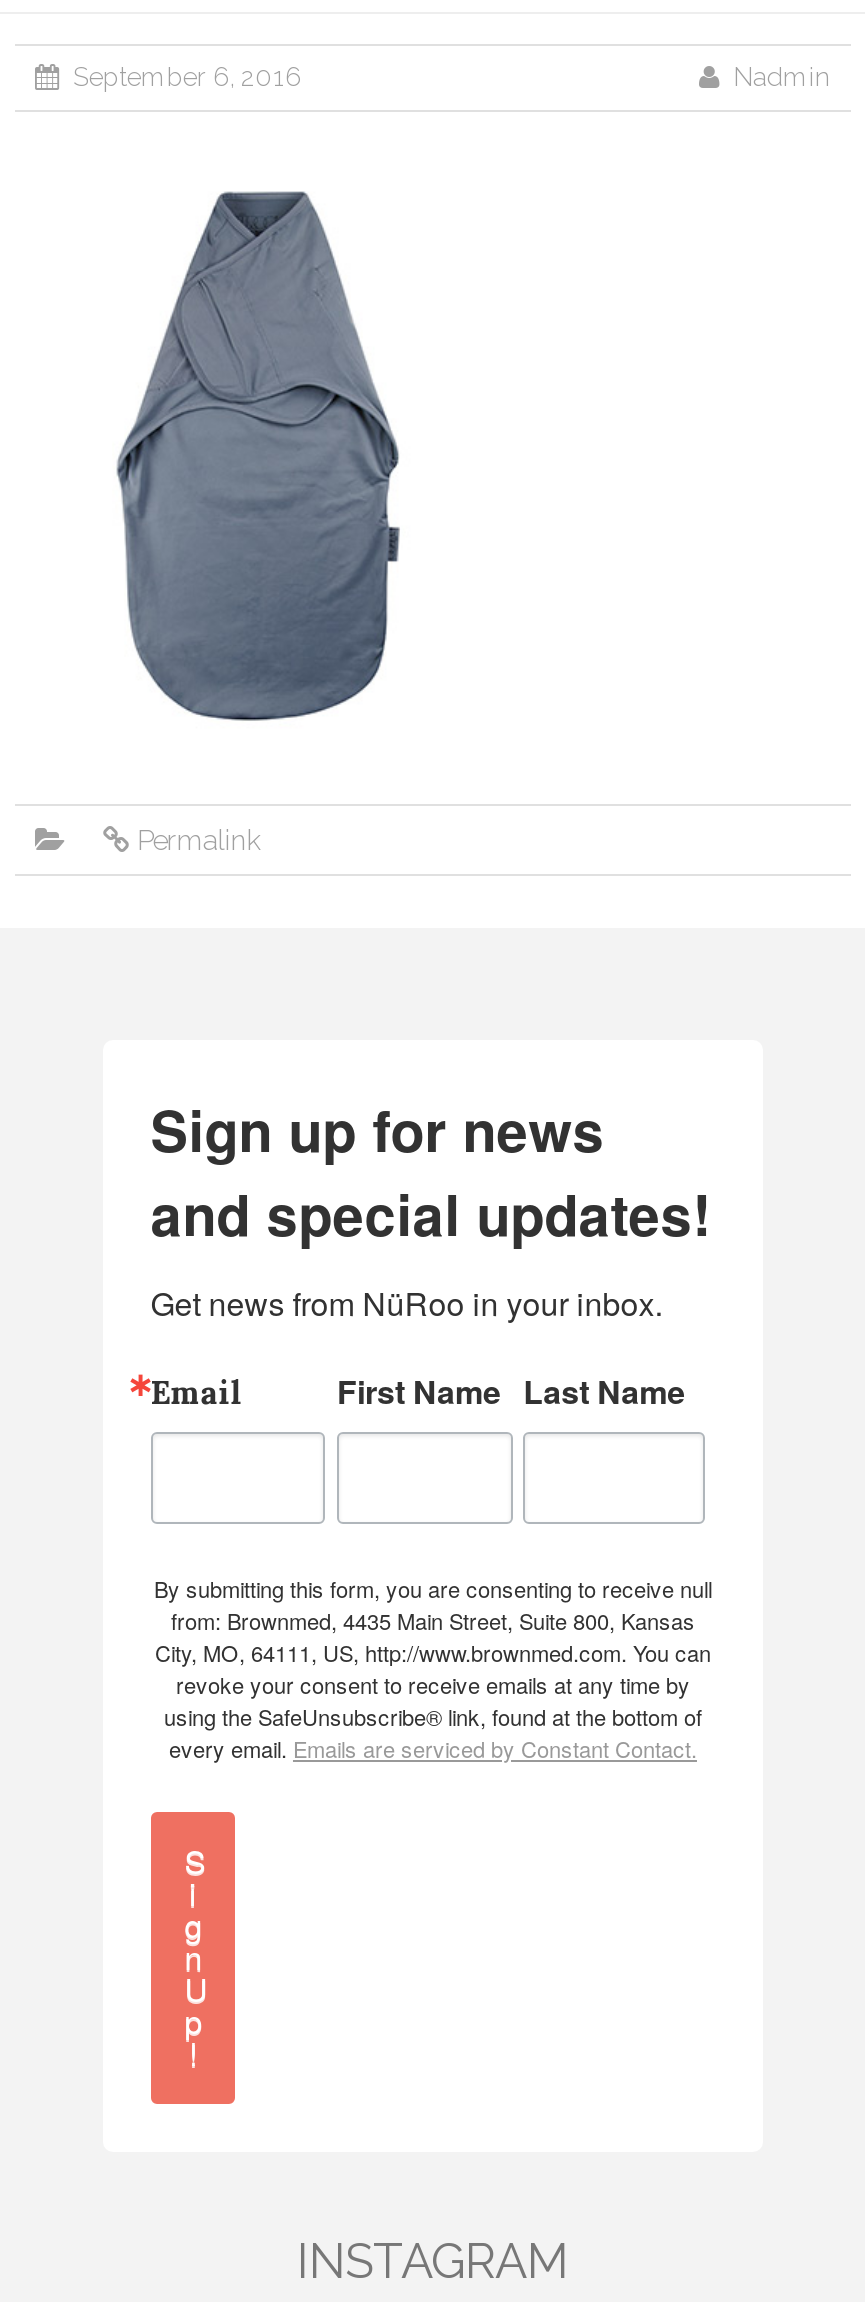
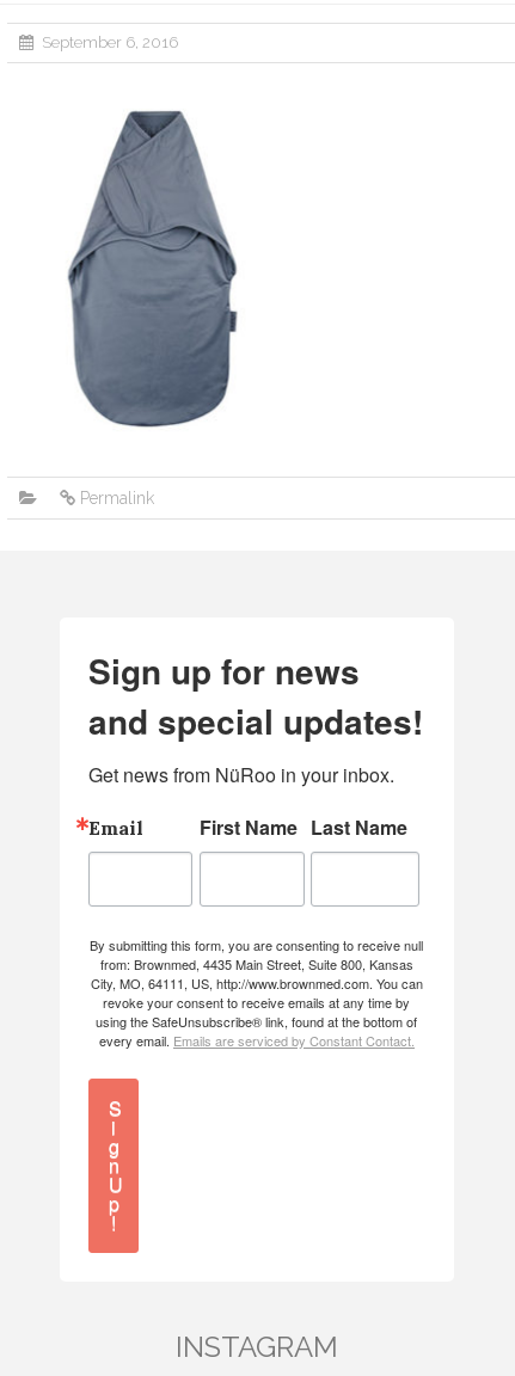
- Nadmin
